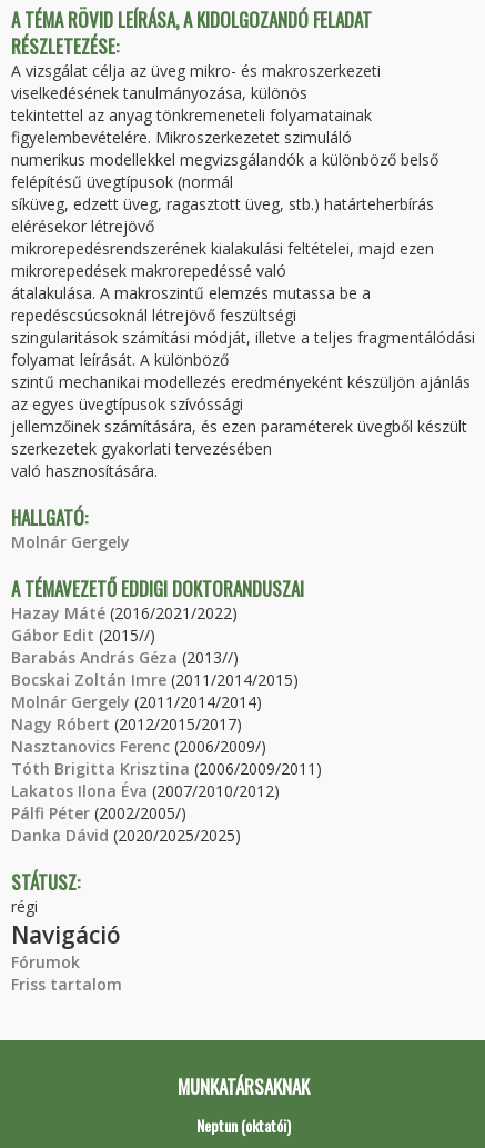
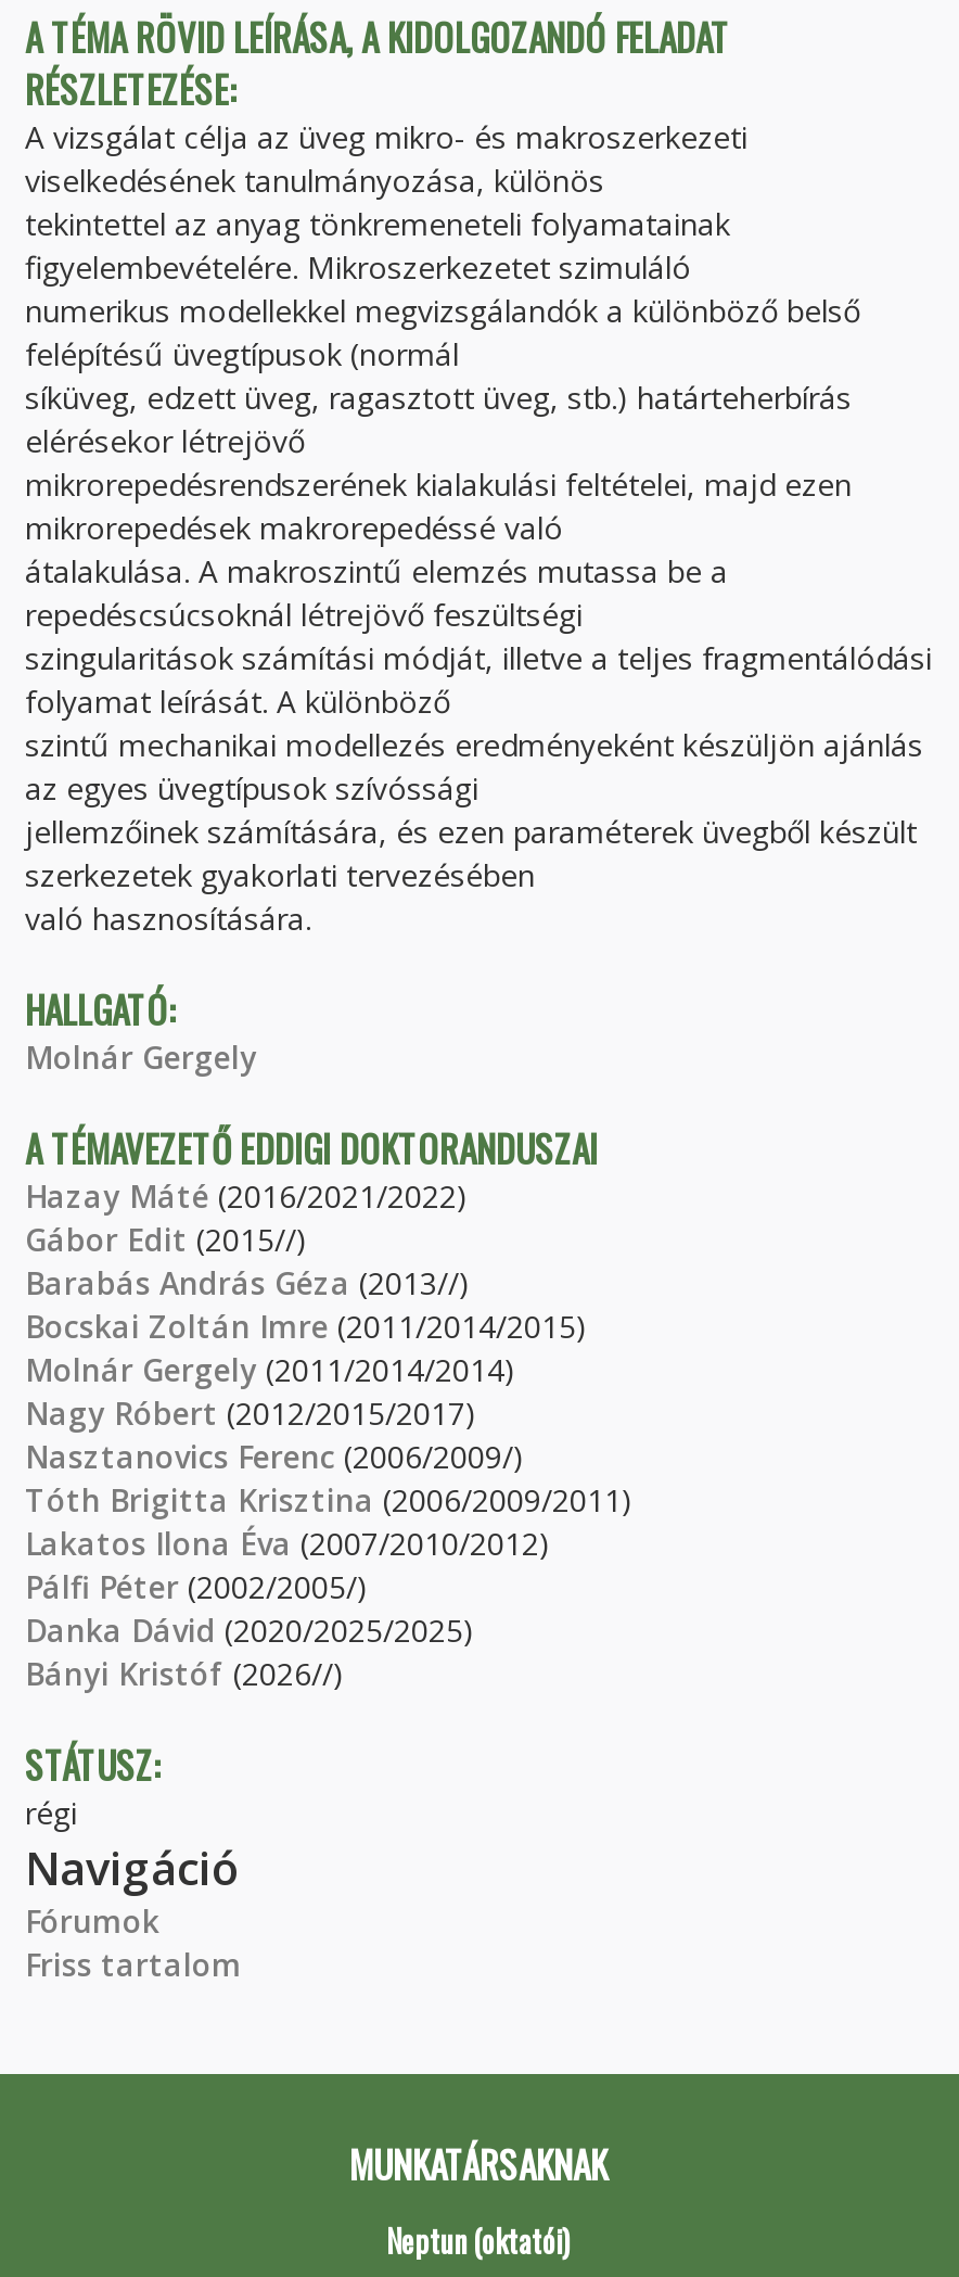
+ Bányi Kristóf (2026//)
